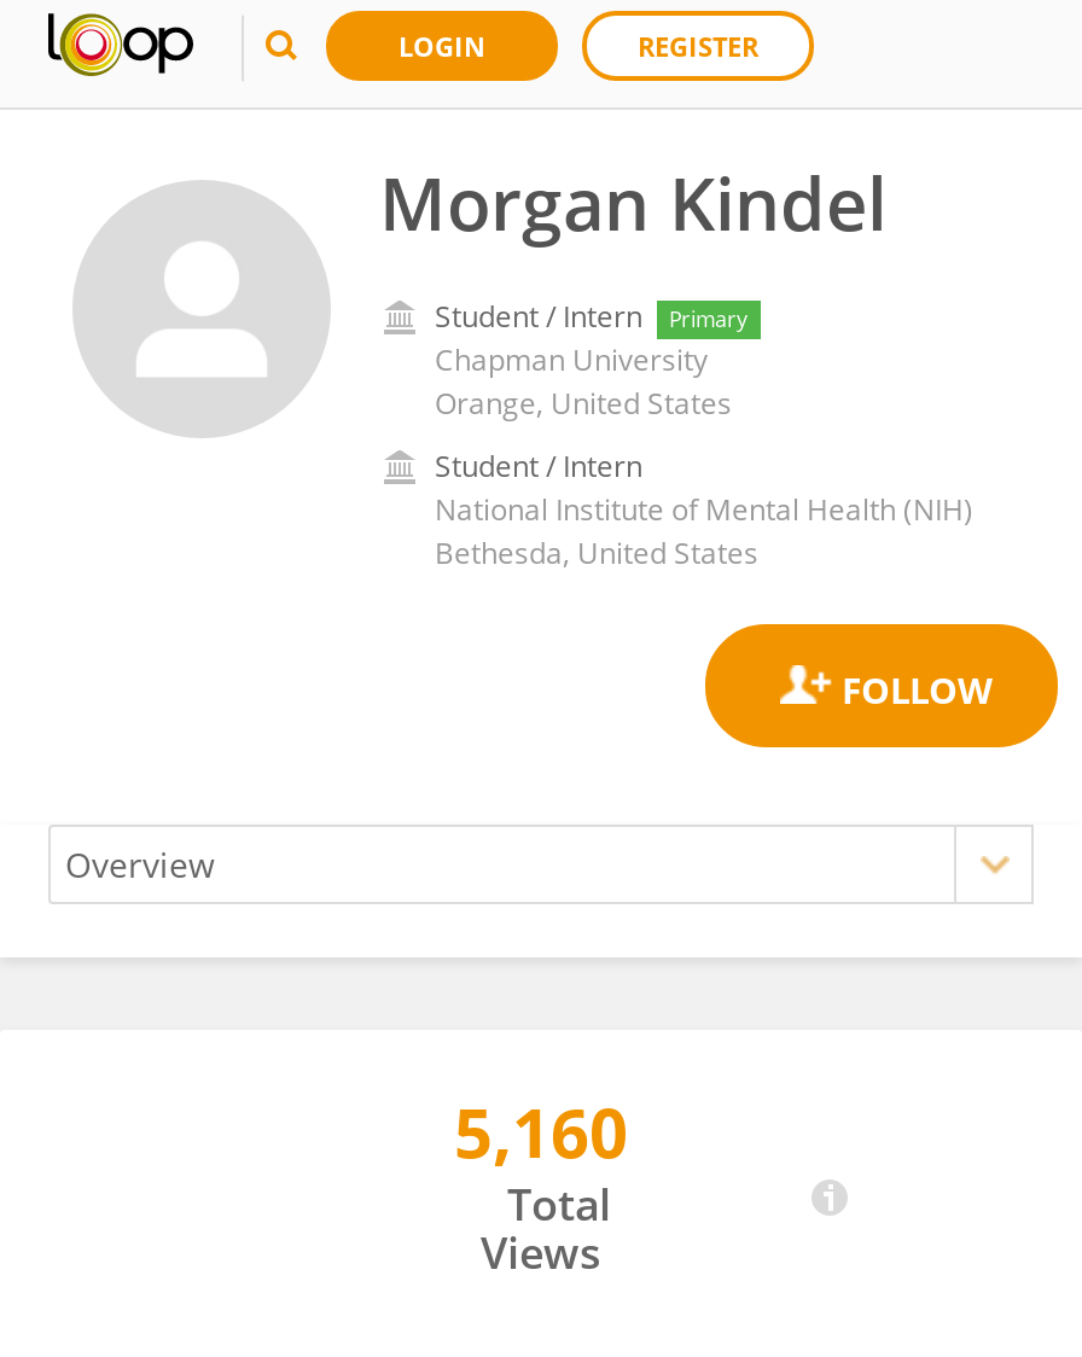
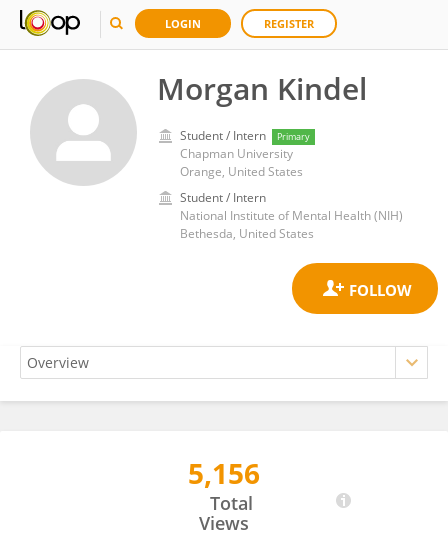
- 5,160
+ 5,156
